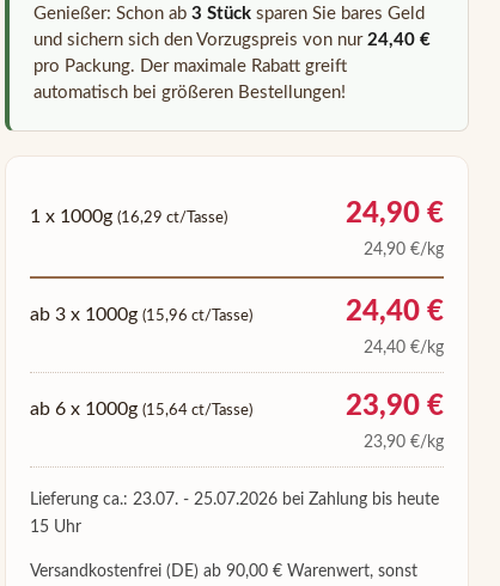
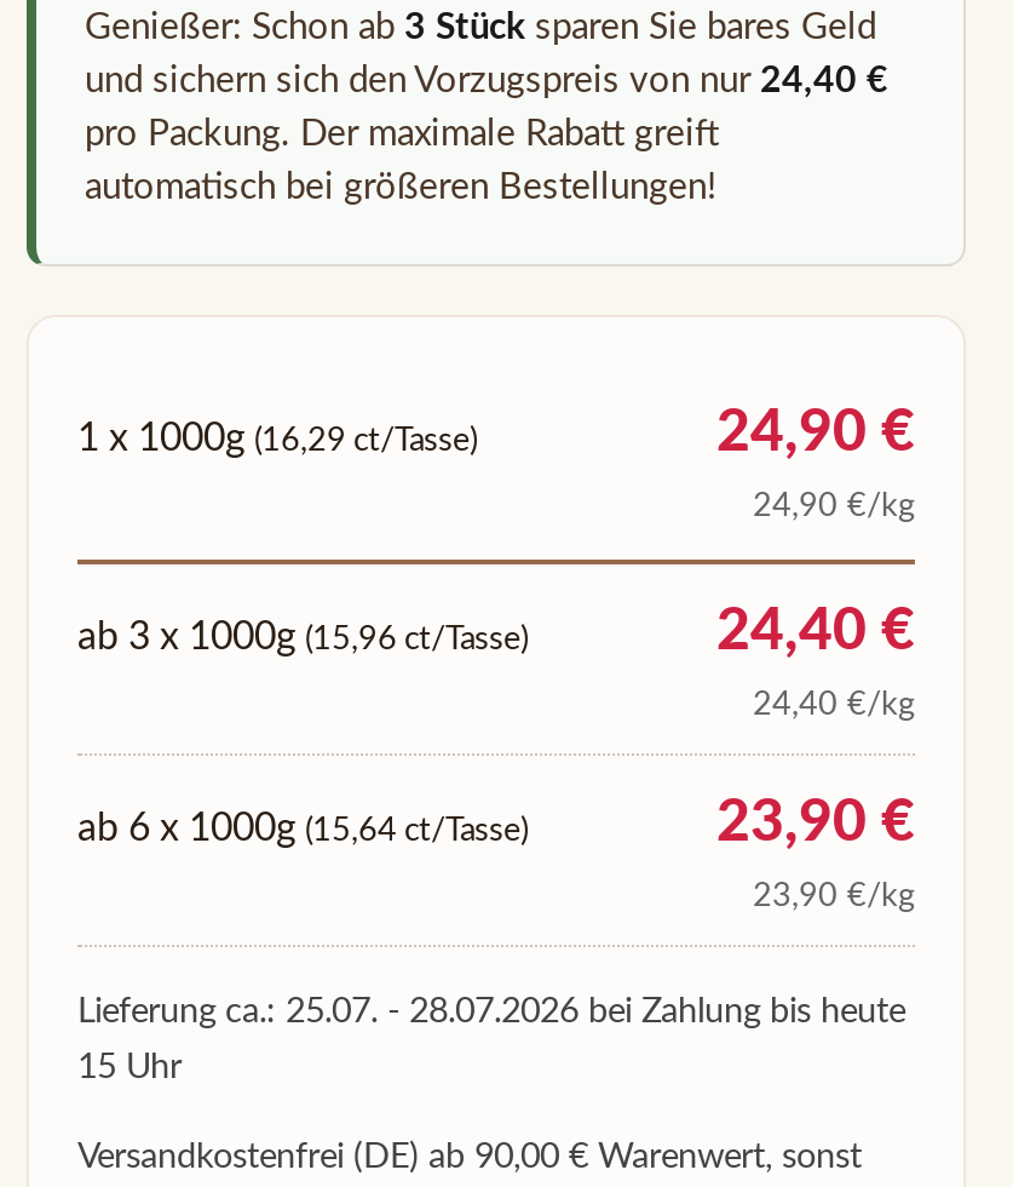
- Lieferung ca.: 23.07. - 25.07.2026 bei Zahlung bis heute
+ Lieferung ca.: 25.07. - 28.07.2026 bei Zahlung bis heute
